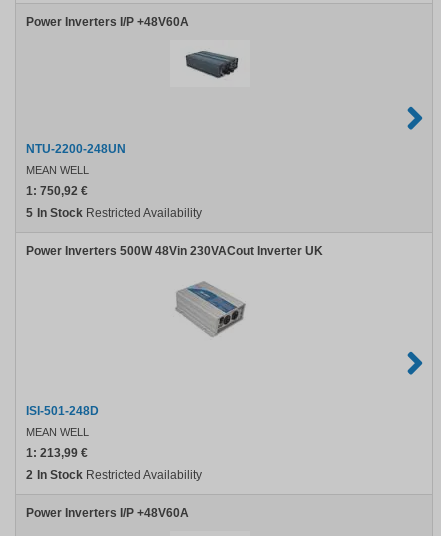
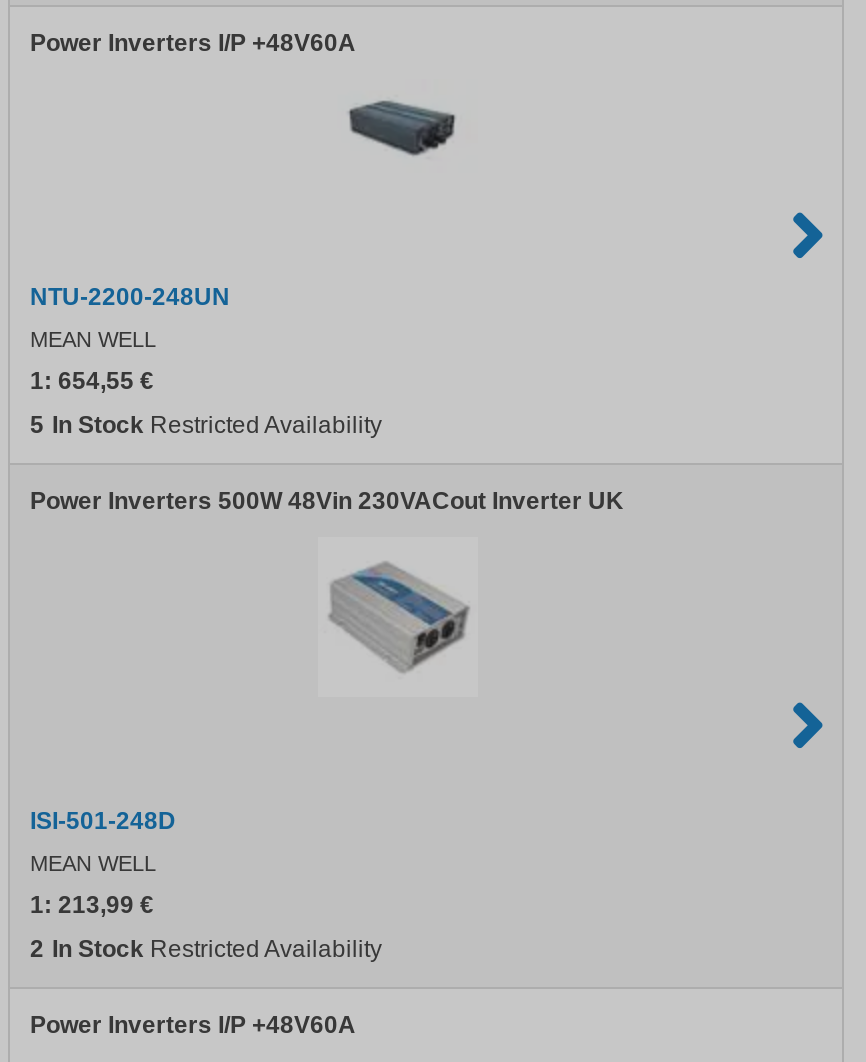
- 1: 750,92 €
+ 1: 654,55 €
